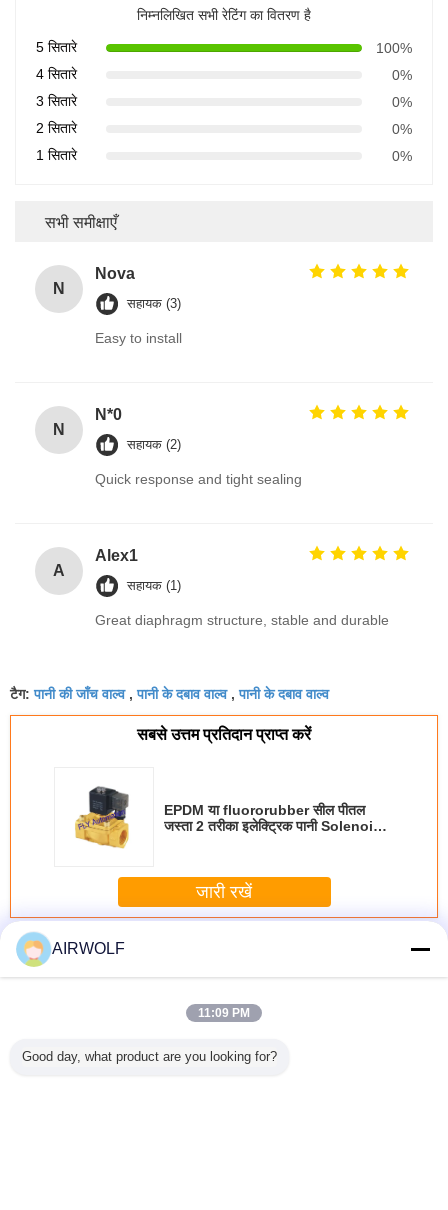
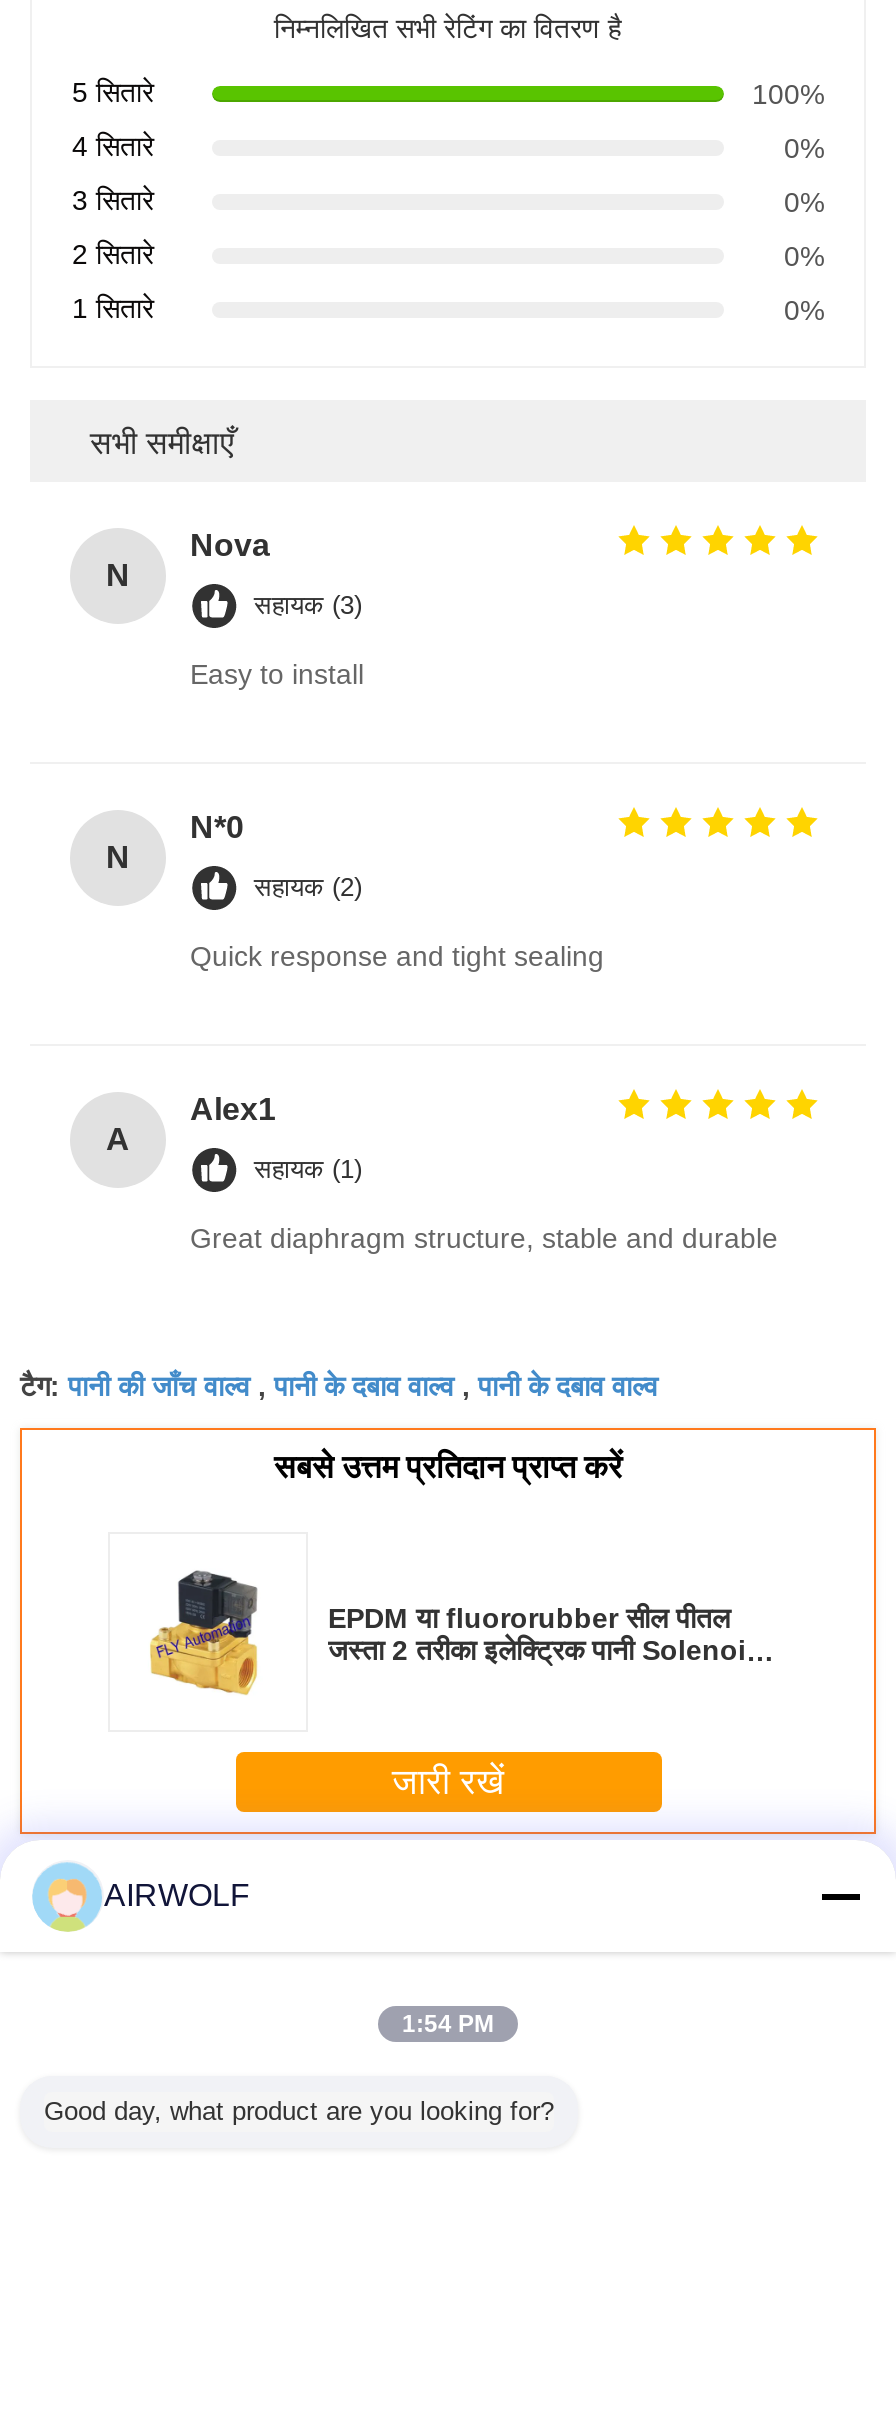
- 11:09 PM
+ 1:54 PM
